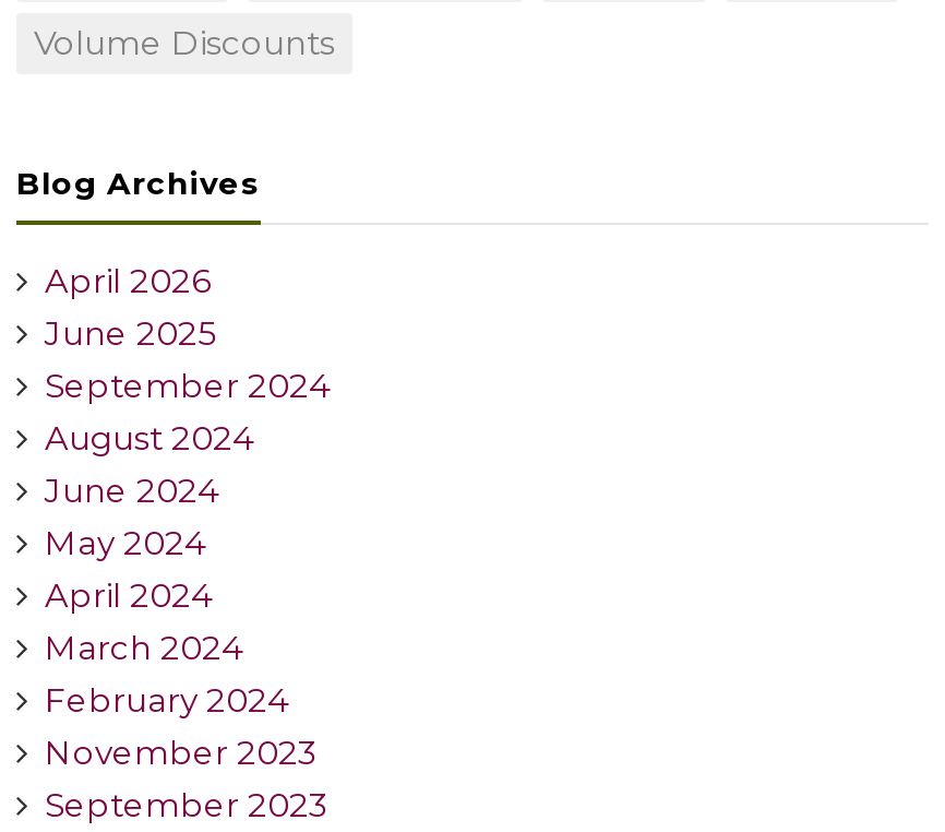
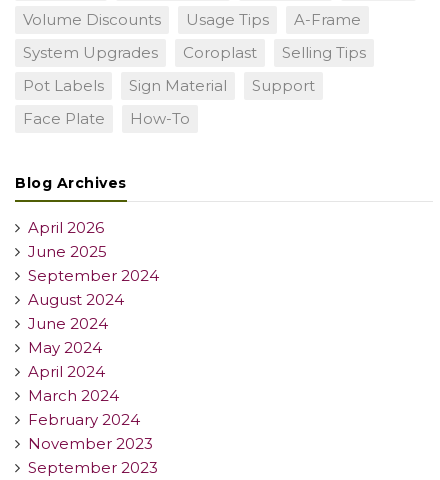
+ Usage Tips
+ A-Frame
+ System Upgrades
+ Coroplast
+ Selling Tips
+ Pot Labels
+ Sign Material
+ Support
+ Face Plate
+ How-To
